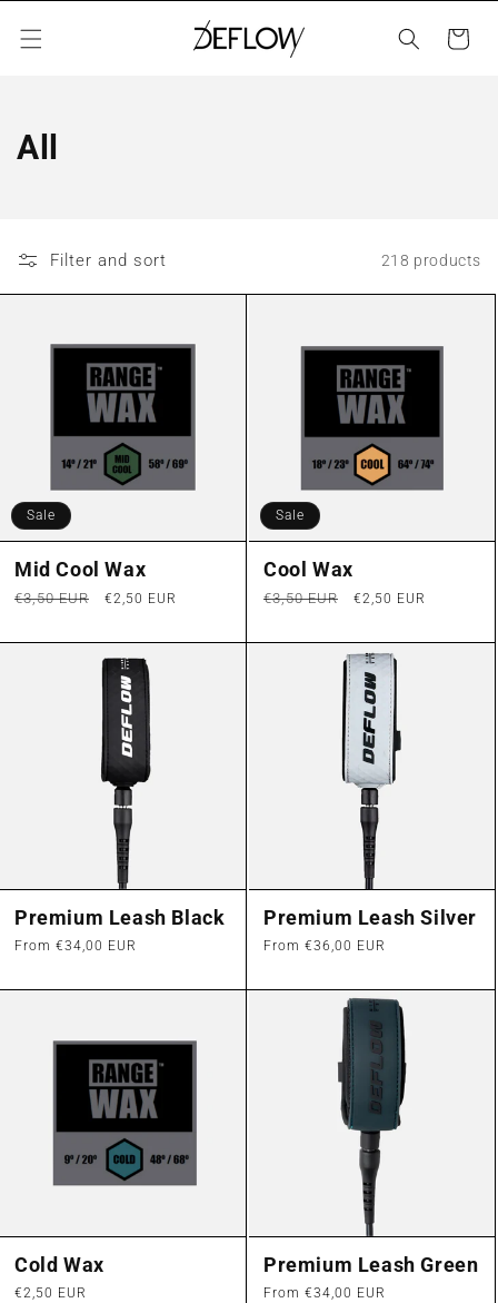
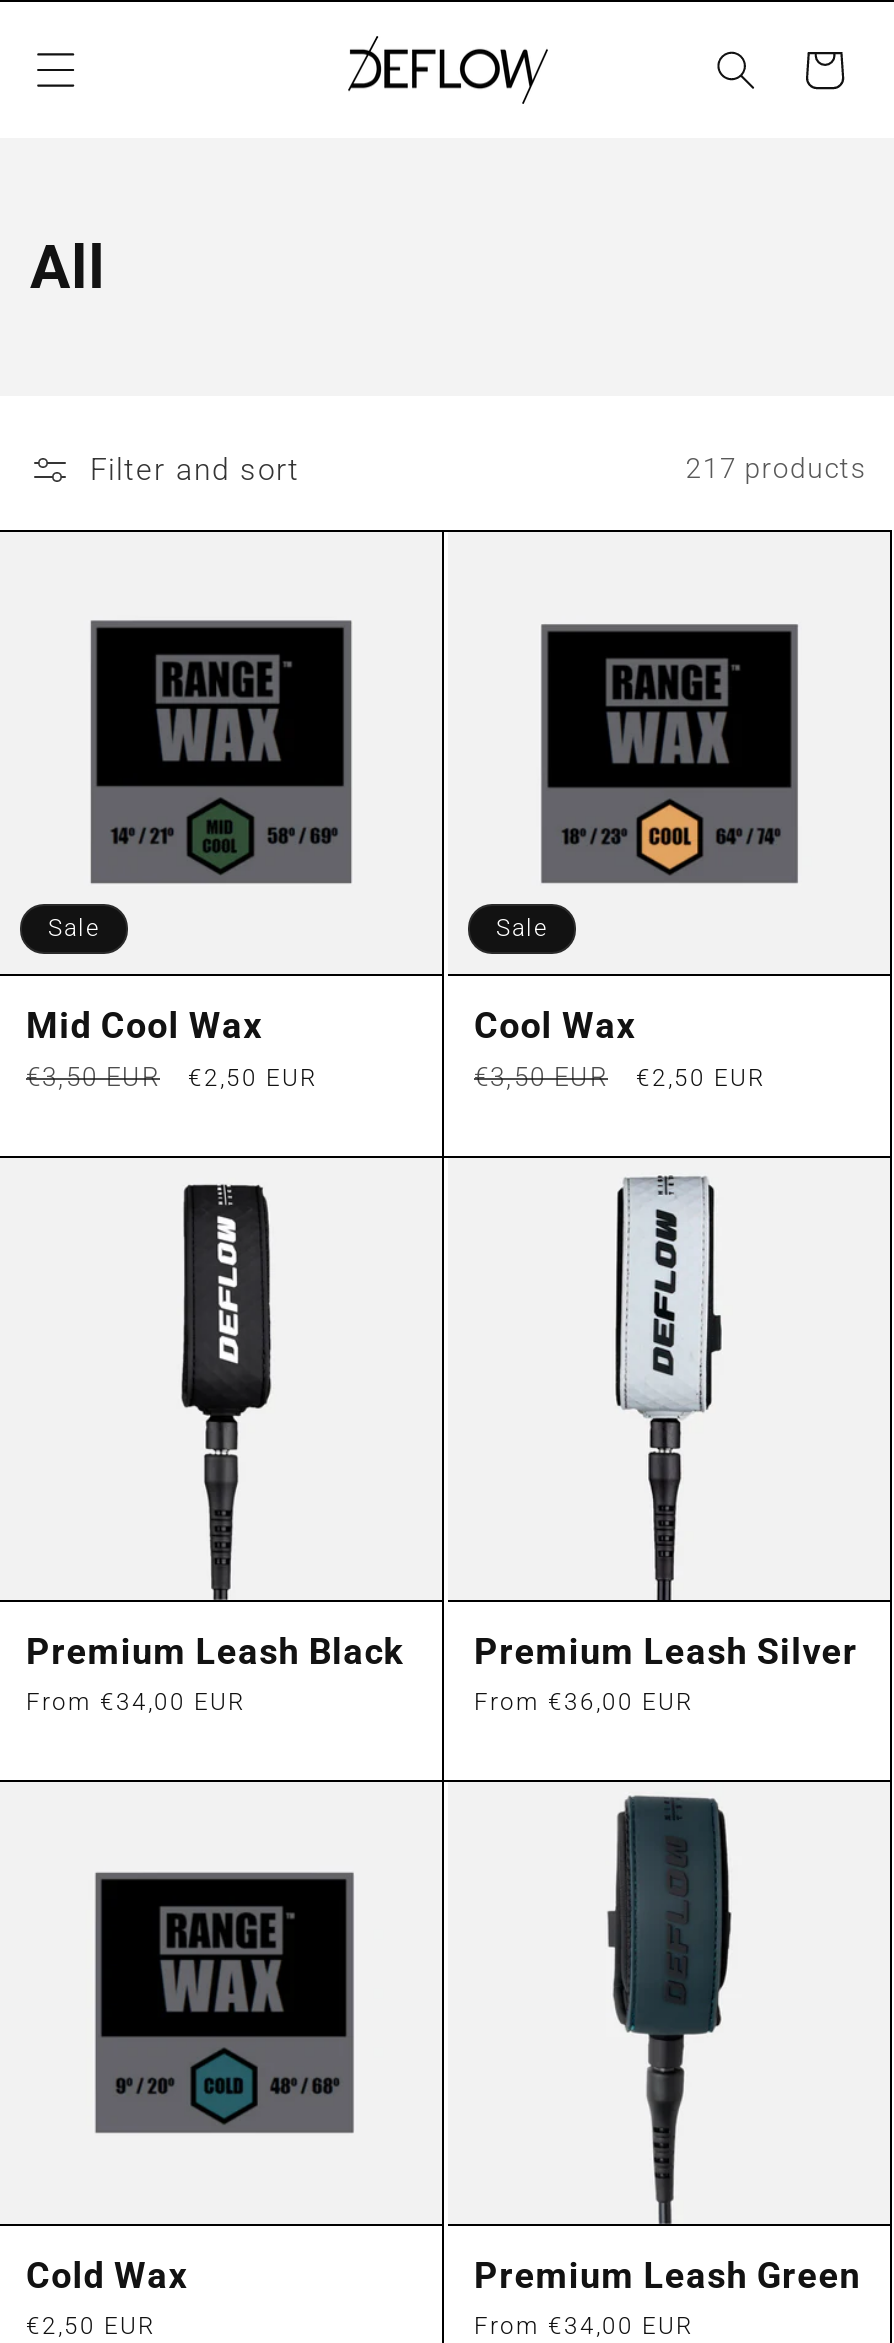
- 218 products
+ 217 products
